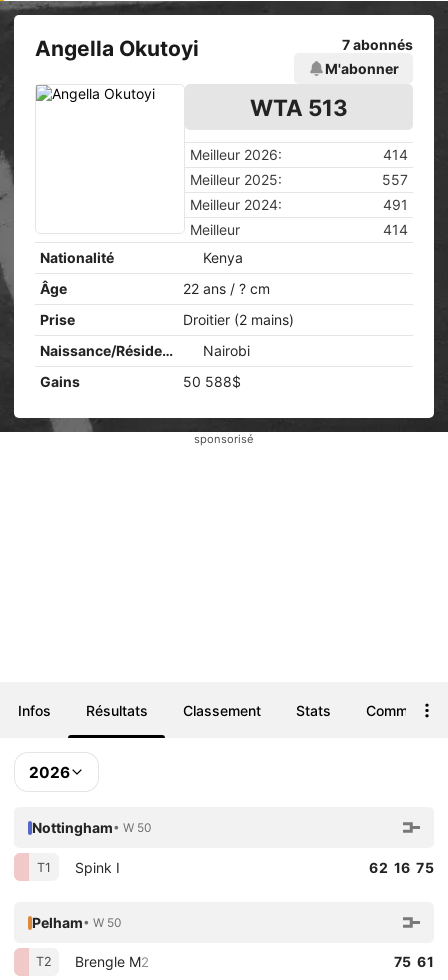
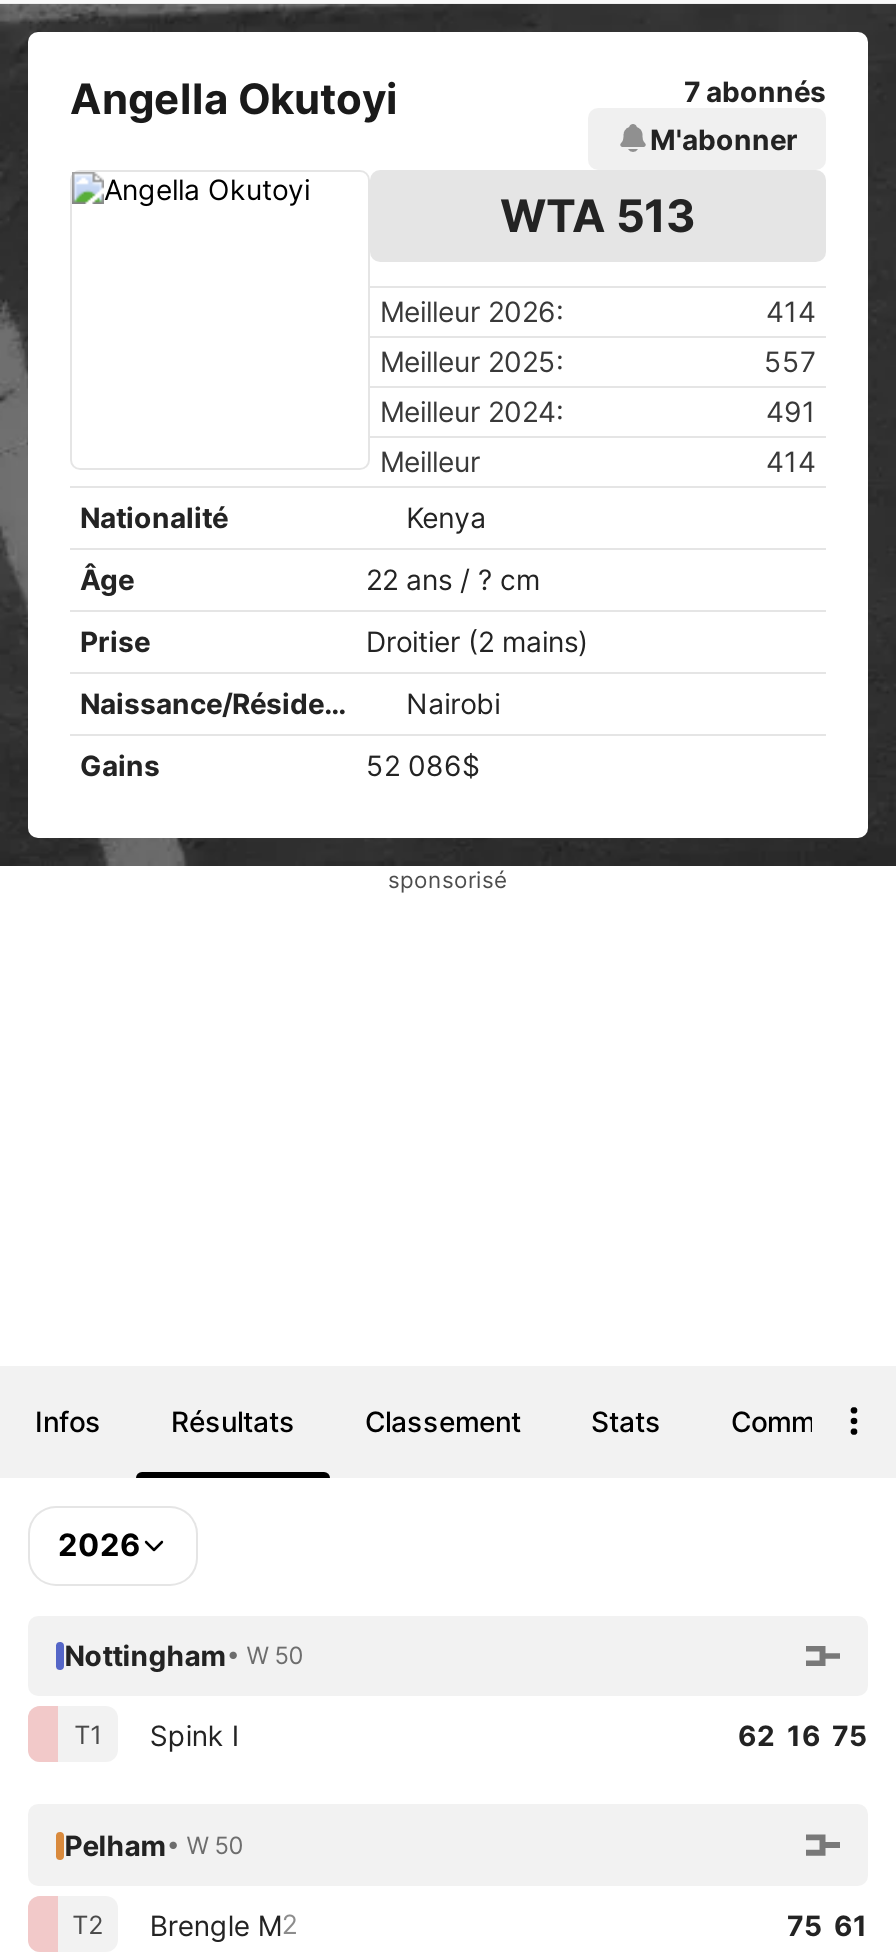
- 50 588$
+ 52 086$
